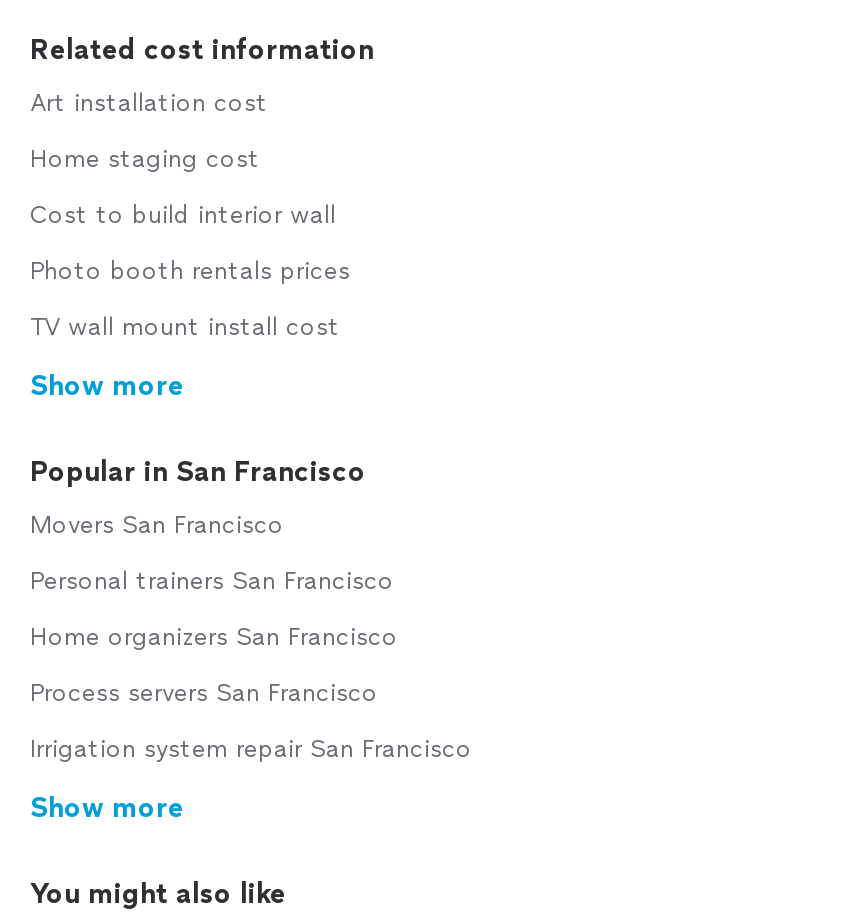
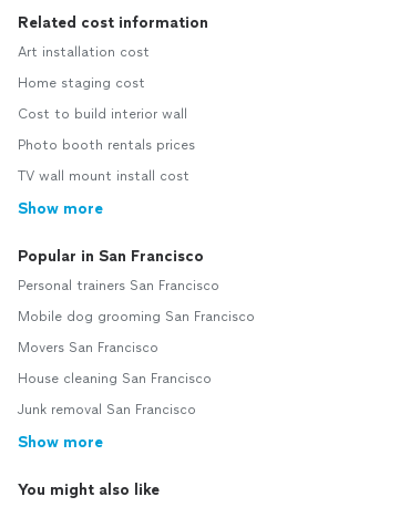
moved down: Movers San Francisco

moved up: Personal trainers San Francisco

- Home organizers San Francisco
- Process servers San Francisco
- Irrigation system repair San Francisco
+ Mobile dog grooming San Francisco
+ House cleaning San Francisco
+ Junk removal San Francisco
